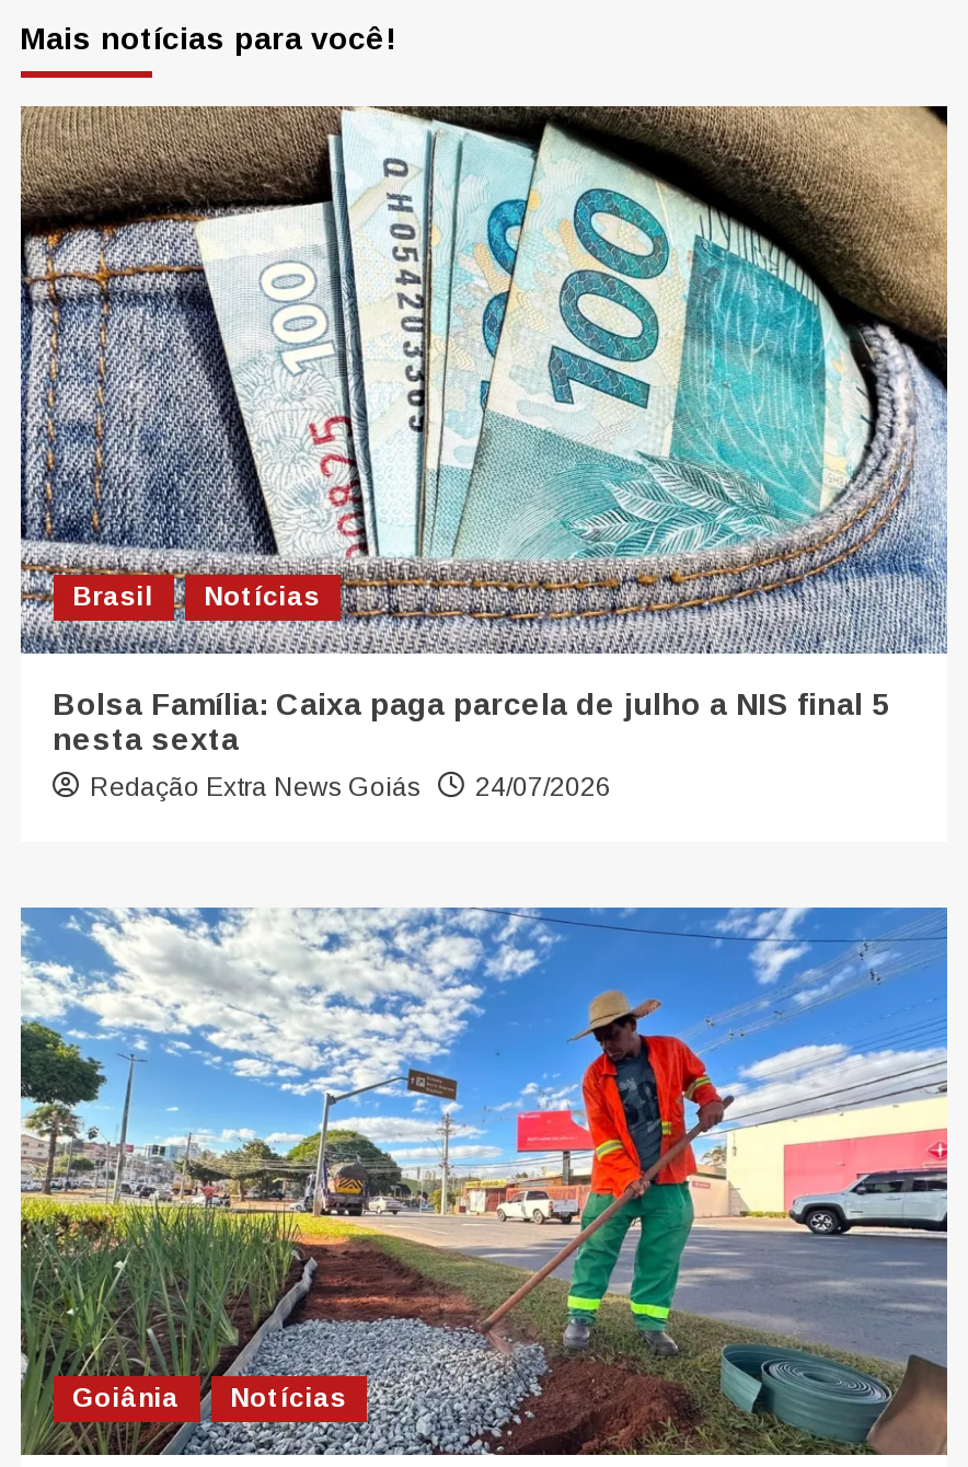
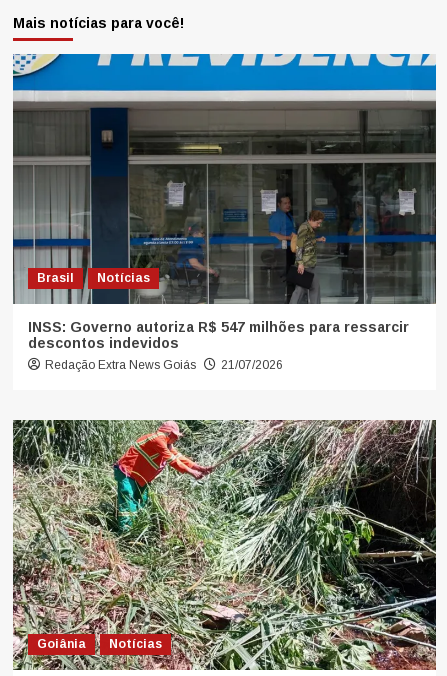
- [image]
- Bolsa Família: Caixa paga parcela de julho a NIS final 5
- nesta sexta
+ [image]
+ INSS: Governo autoriza R$ 547 milhões para ressarcir
+ descontos indevidos

- Redação Extra News Goiás 24/07/2026
+ Redação Extra News Goiás 21/07/2026

- [image]
+ [image]
